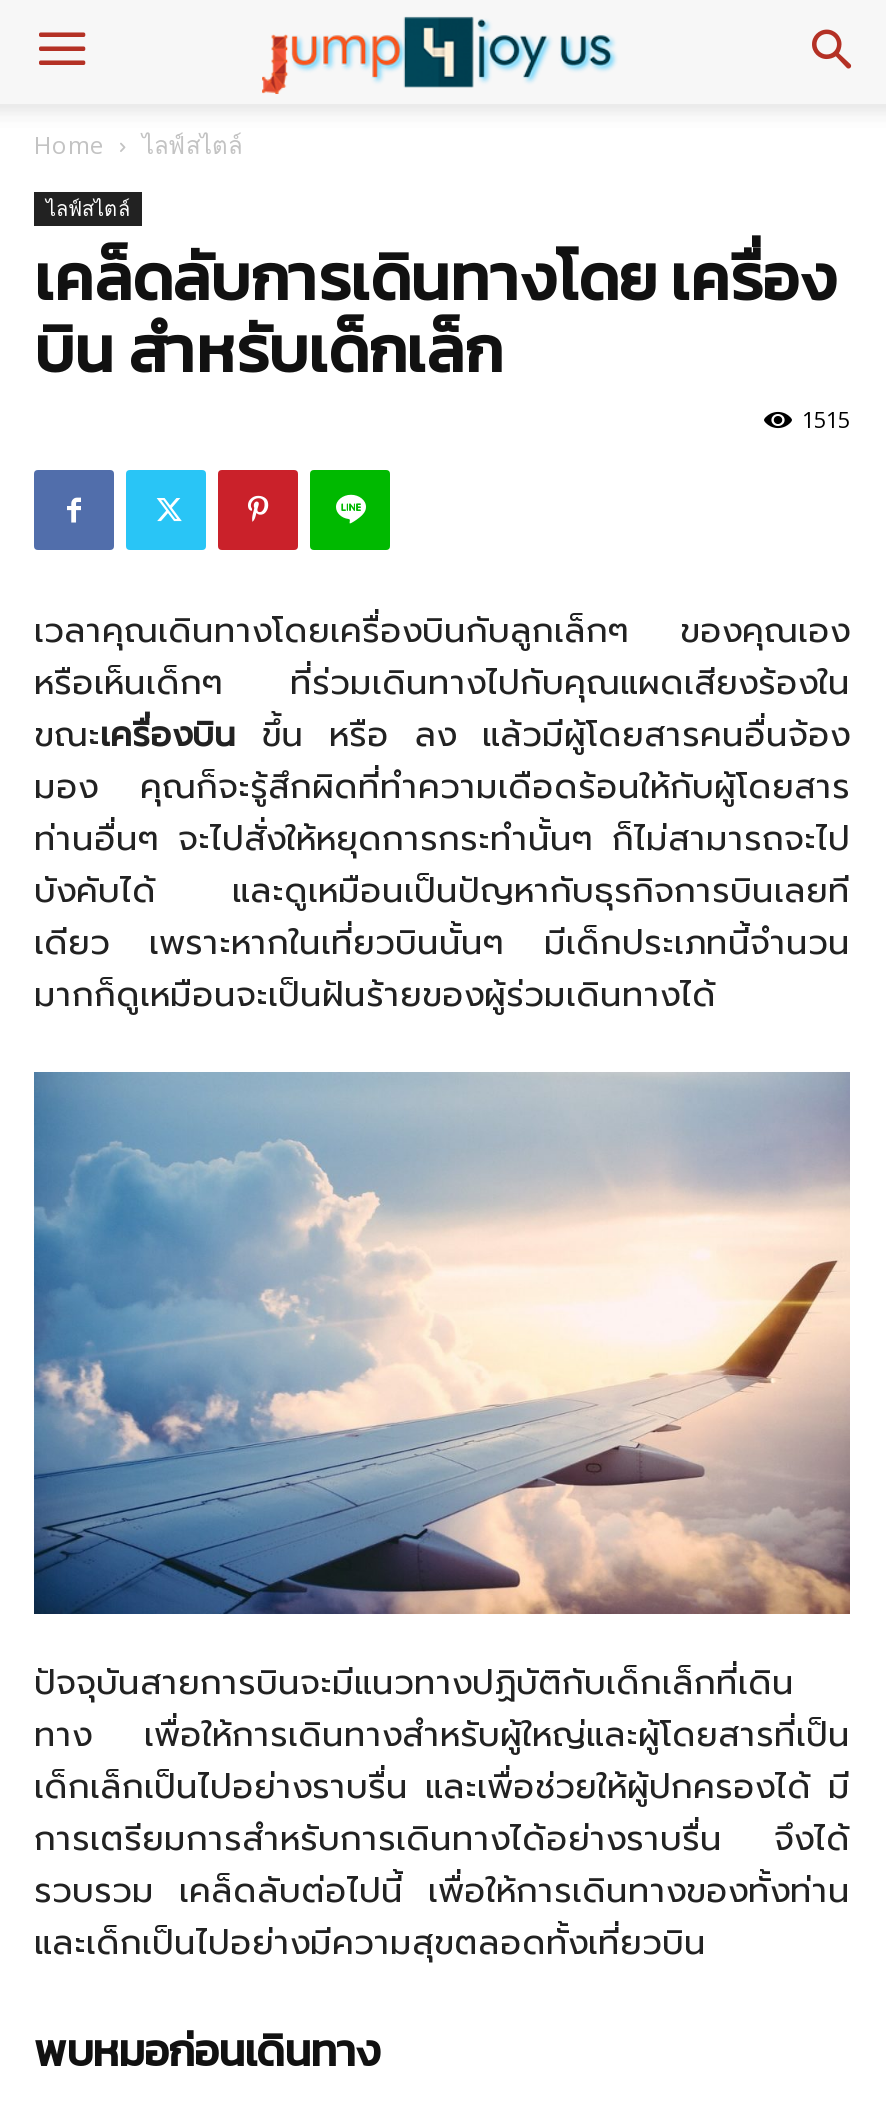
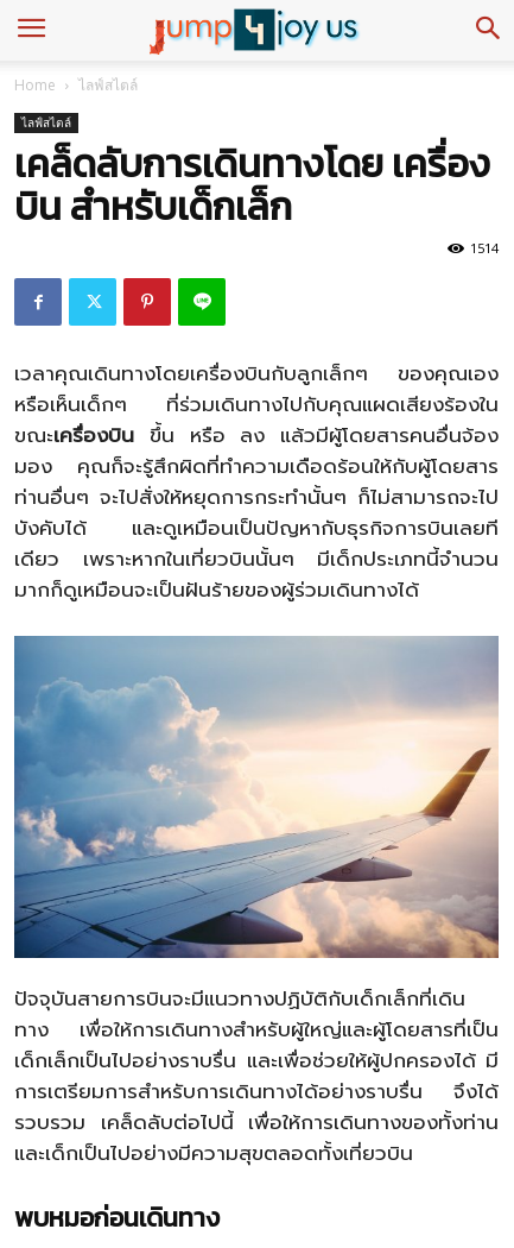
- 1515
+ 1514
